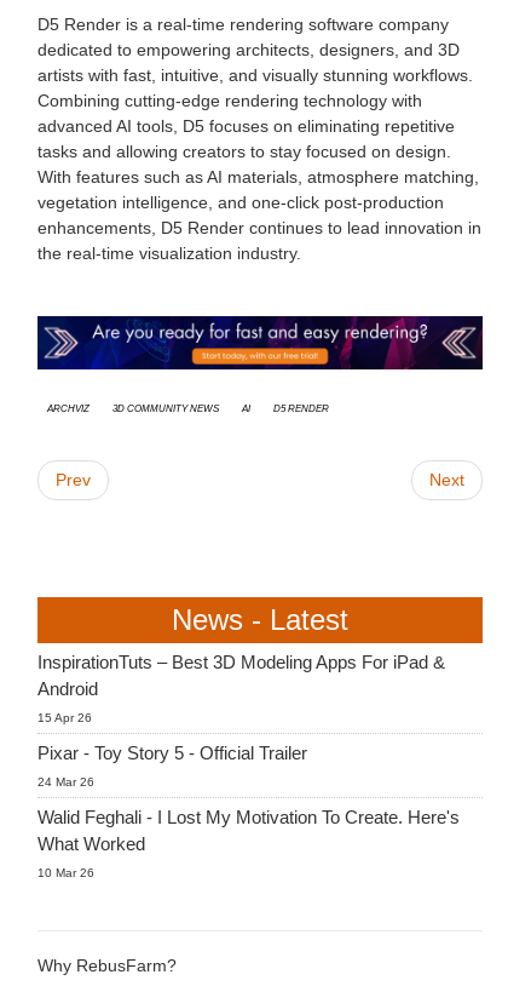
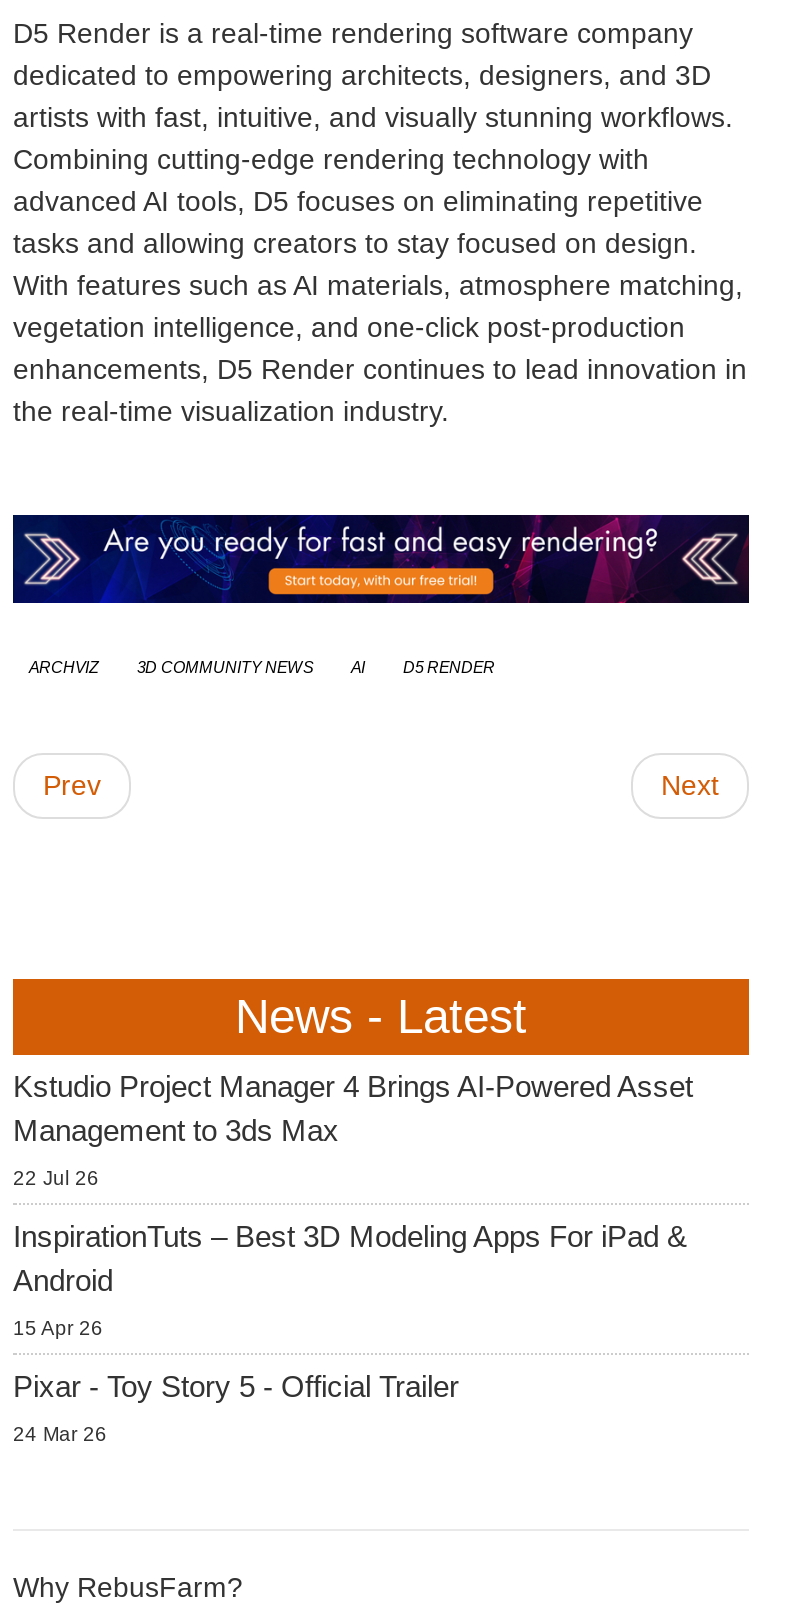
+ Kstudio Project Manager 4 Brings AI-Powered Asset
+ Management to 3ds Max
+ 22 Jul 26

moved down: InspirationTuts – Best 3D Modeling Apps For iPad & | Android | 15 Apr 26 | Pixar - Toy Story 5 - Official Trailer | 24 Mar 26

- Walid Feghali - I Lost My Motivation To Create. Here's
- What Worked
- 10 Mar 26
